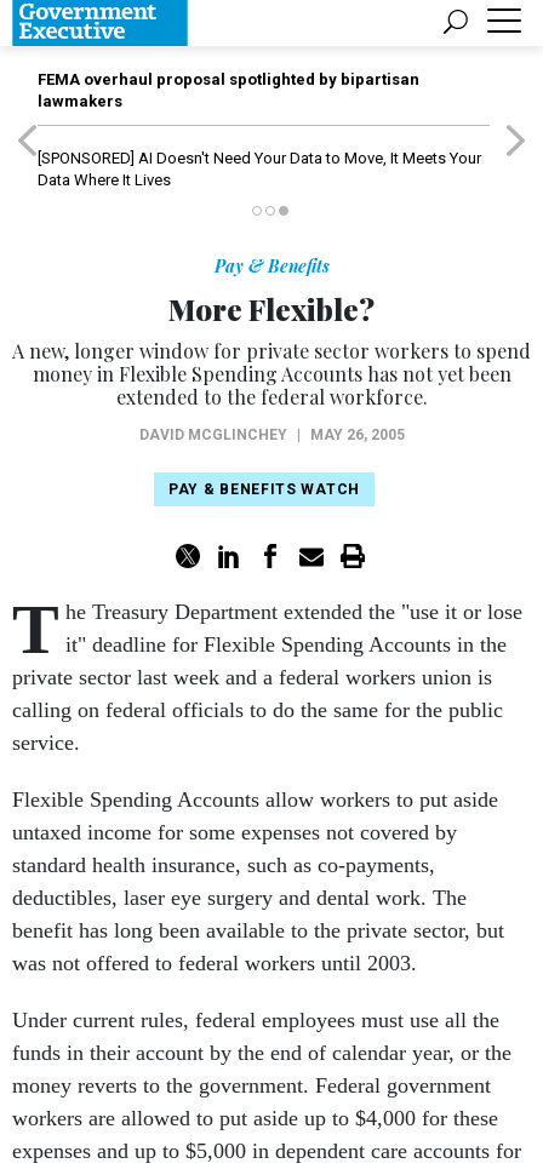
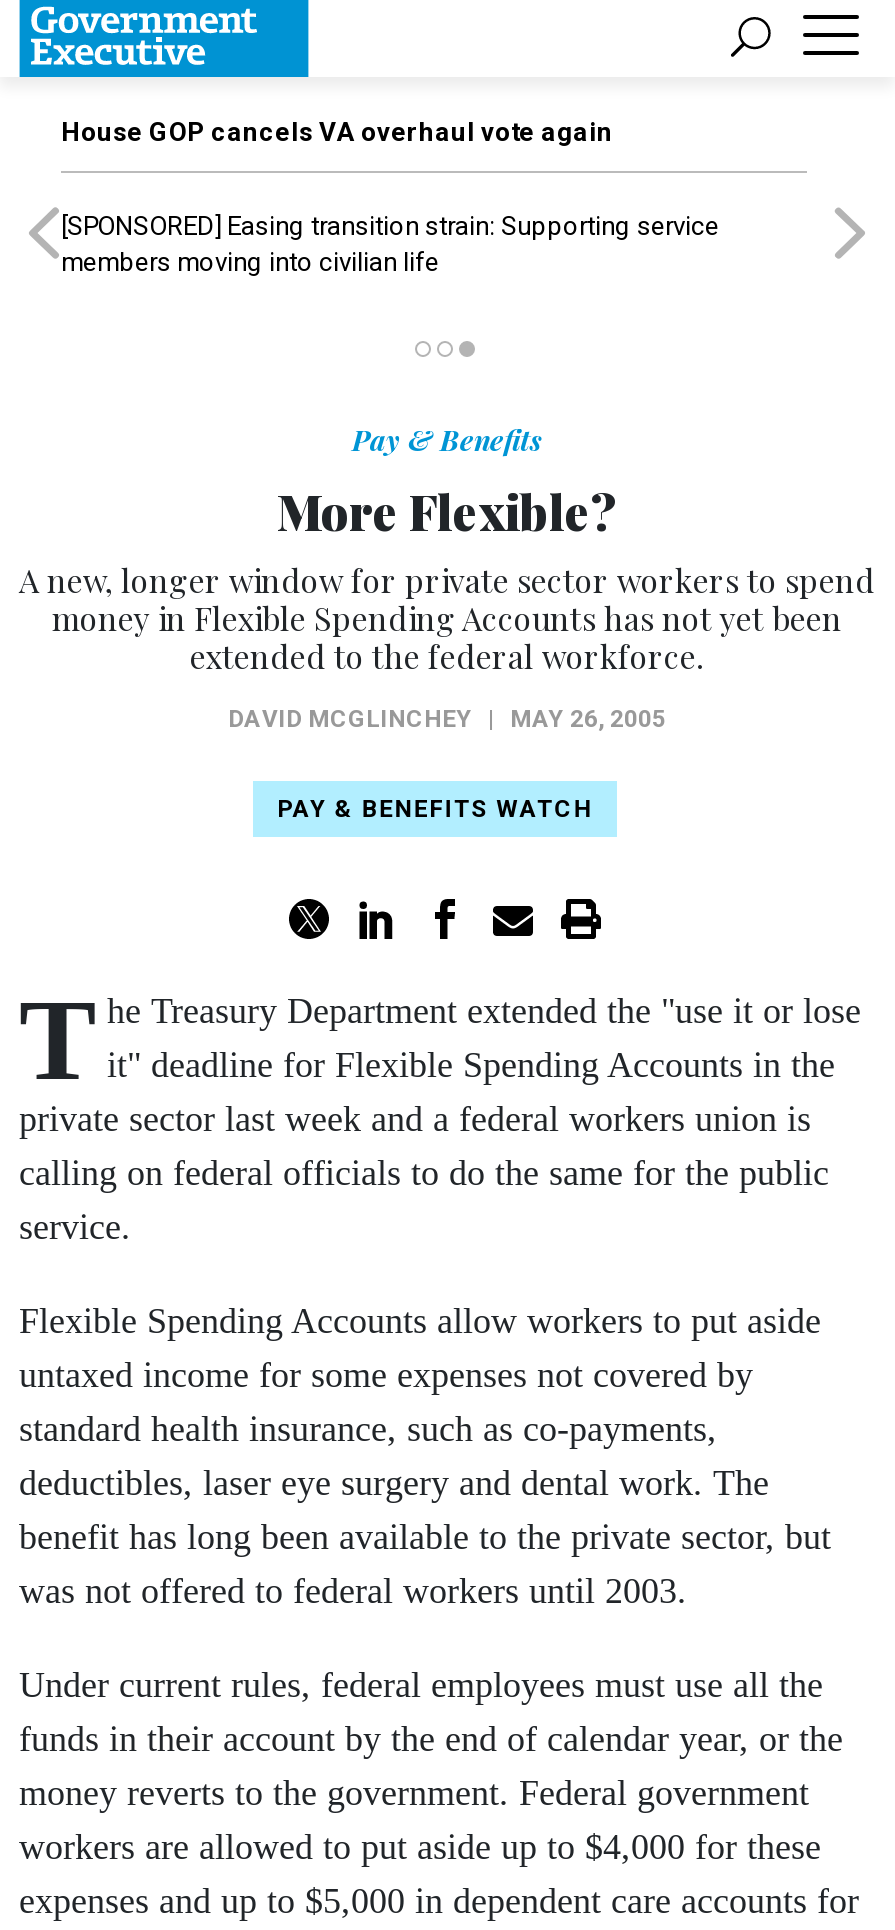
- FEMA overhaul proposal spotlighted by bipartisan
- lawmakers
+ House GOP cancels VA overhaul vote again

- [SPONSORED] AI Doesn't Need Your Data to Move, It Meets Your
- Data Where It Lives
+ [SPONSORED] Easing transition strain: Supporting service
+ members moving into civilian life
